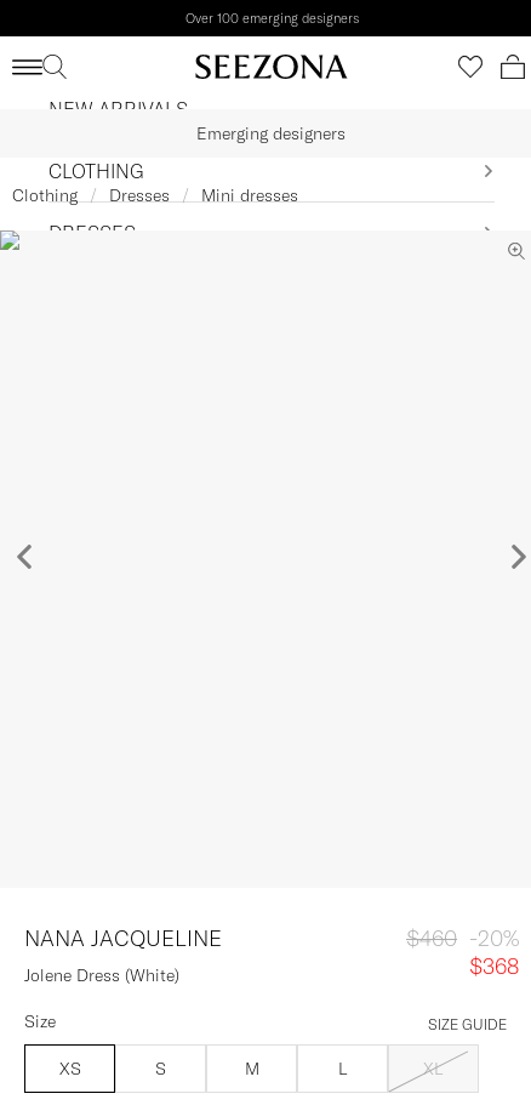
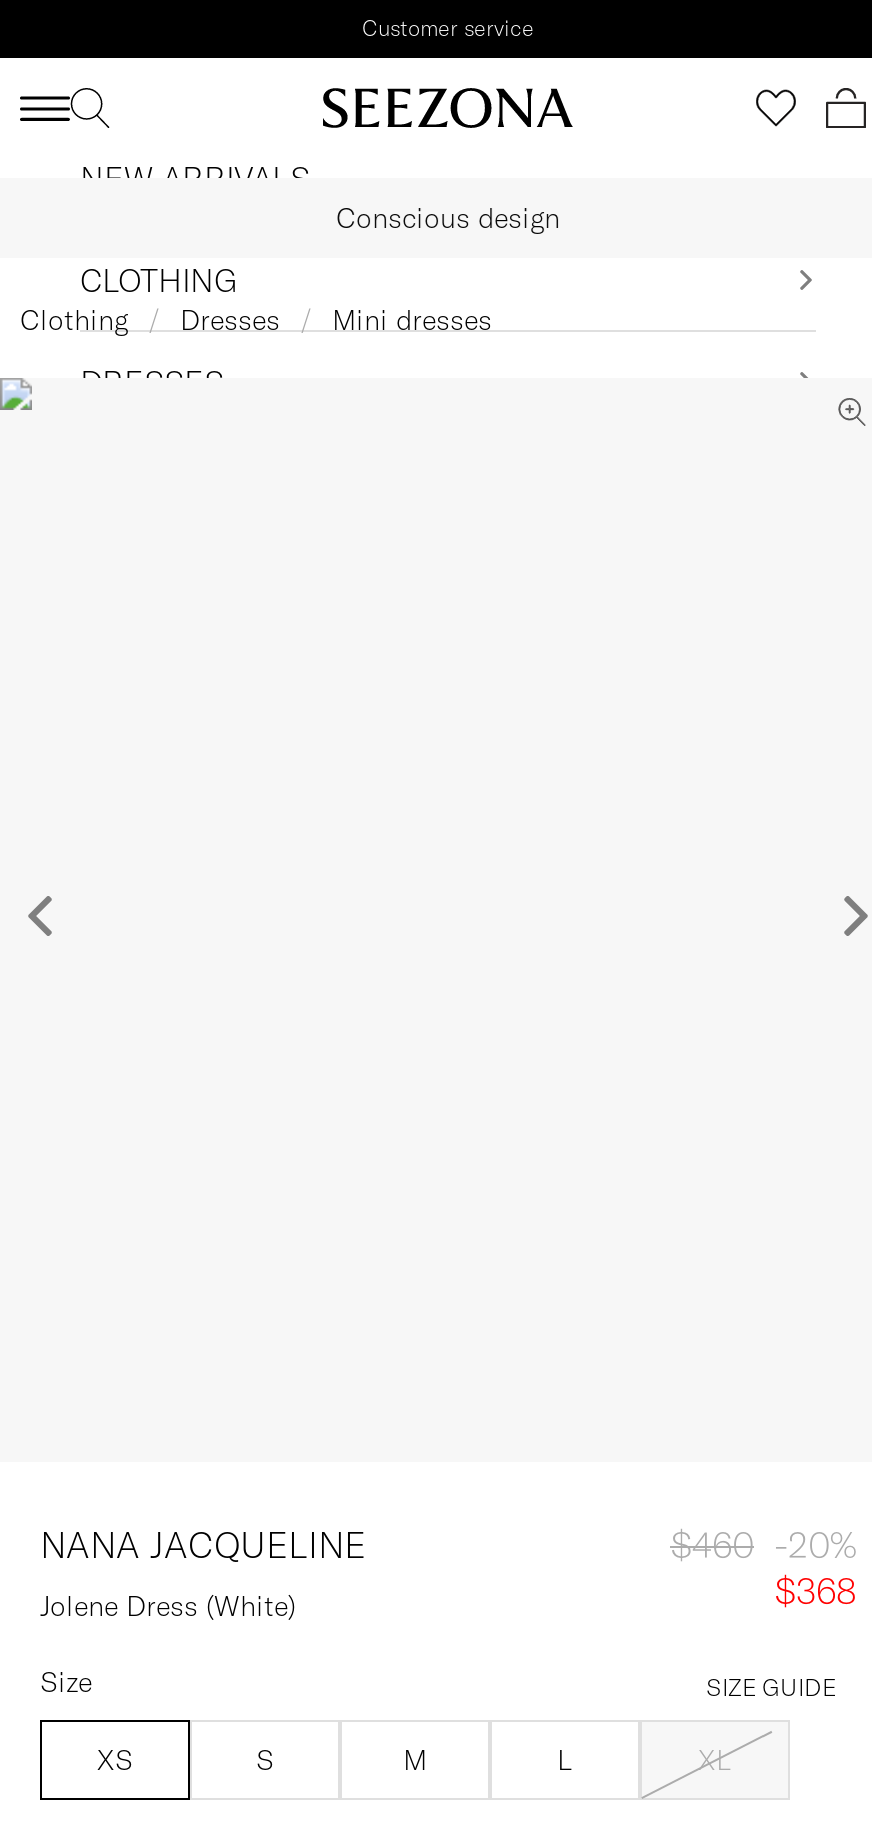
- Over 100 emerging designers
+ Customer service

- Emerging designers
+ Conscious design
